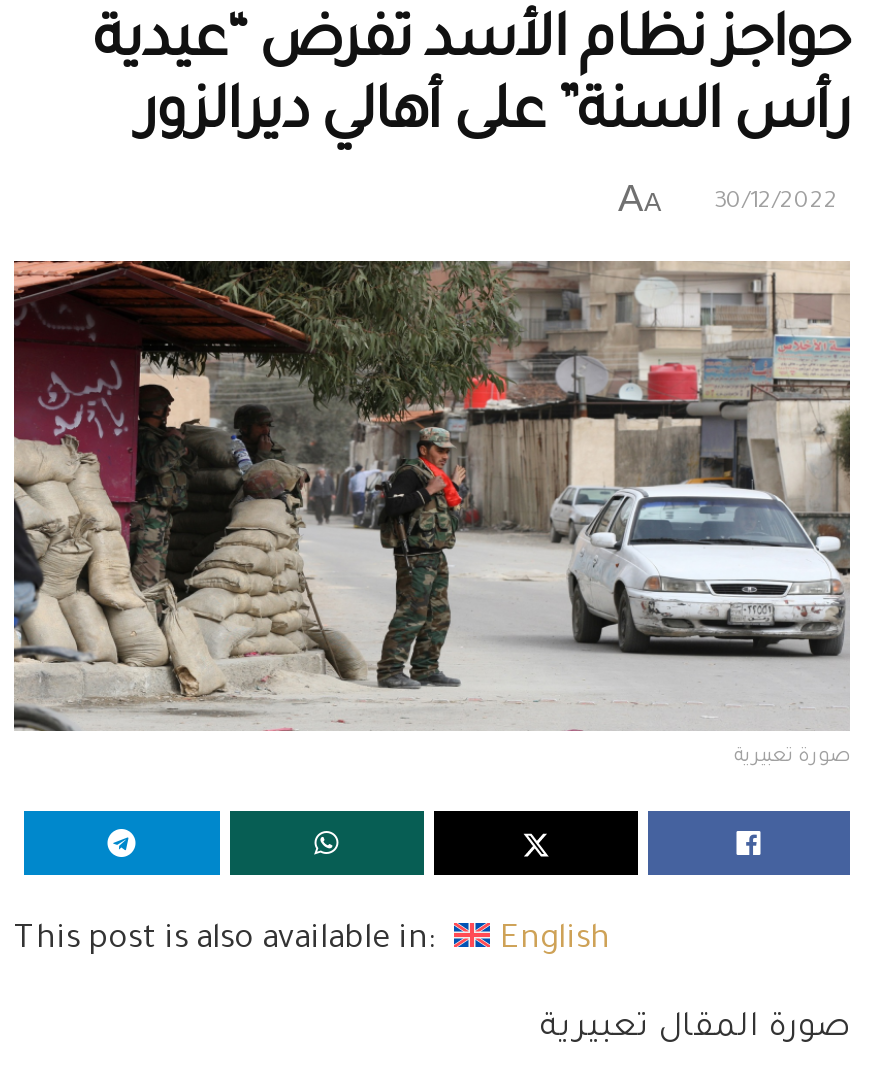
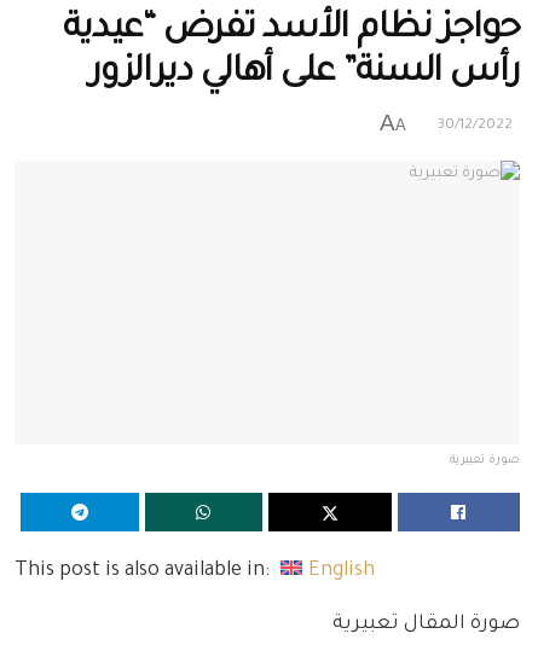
- [image]
